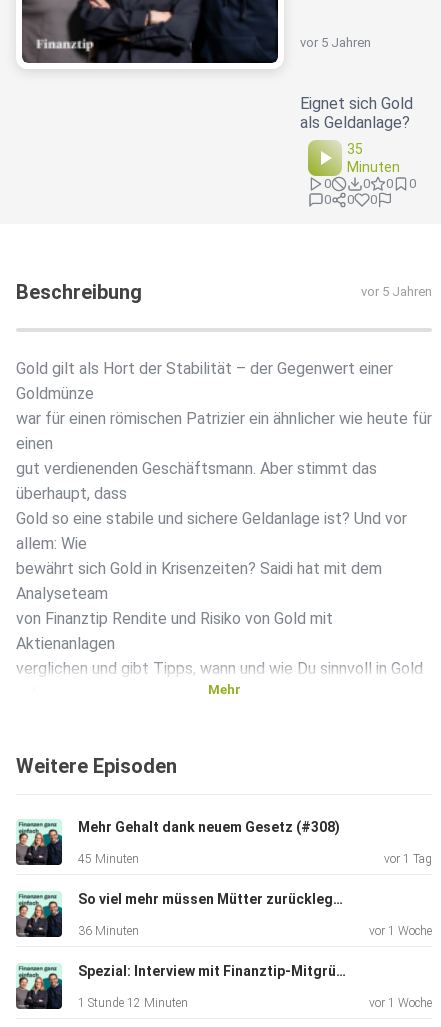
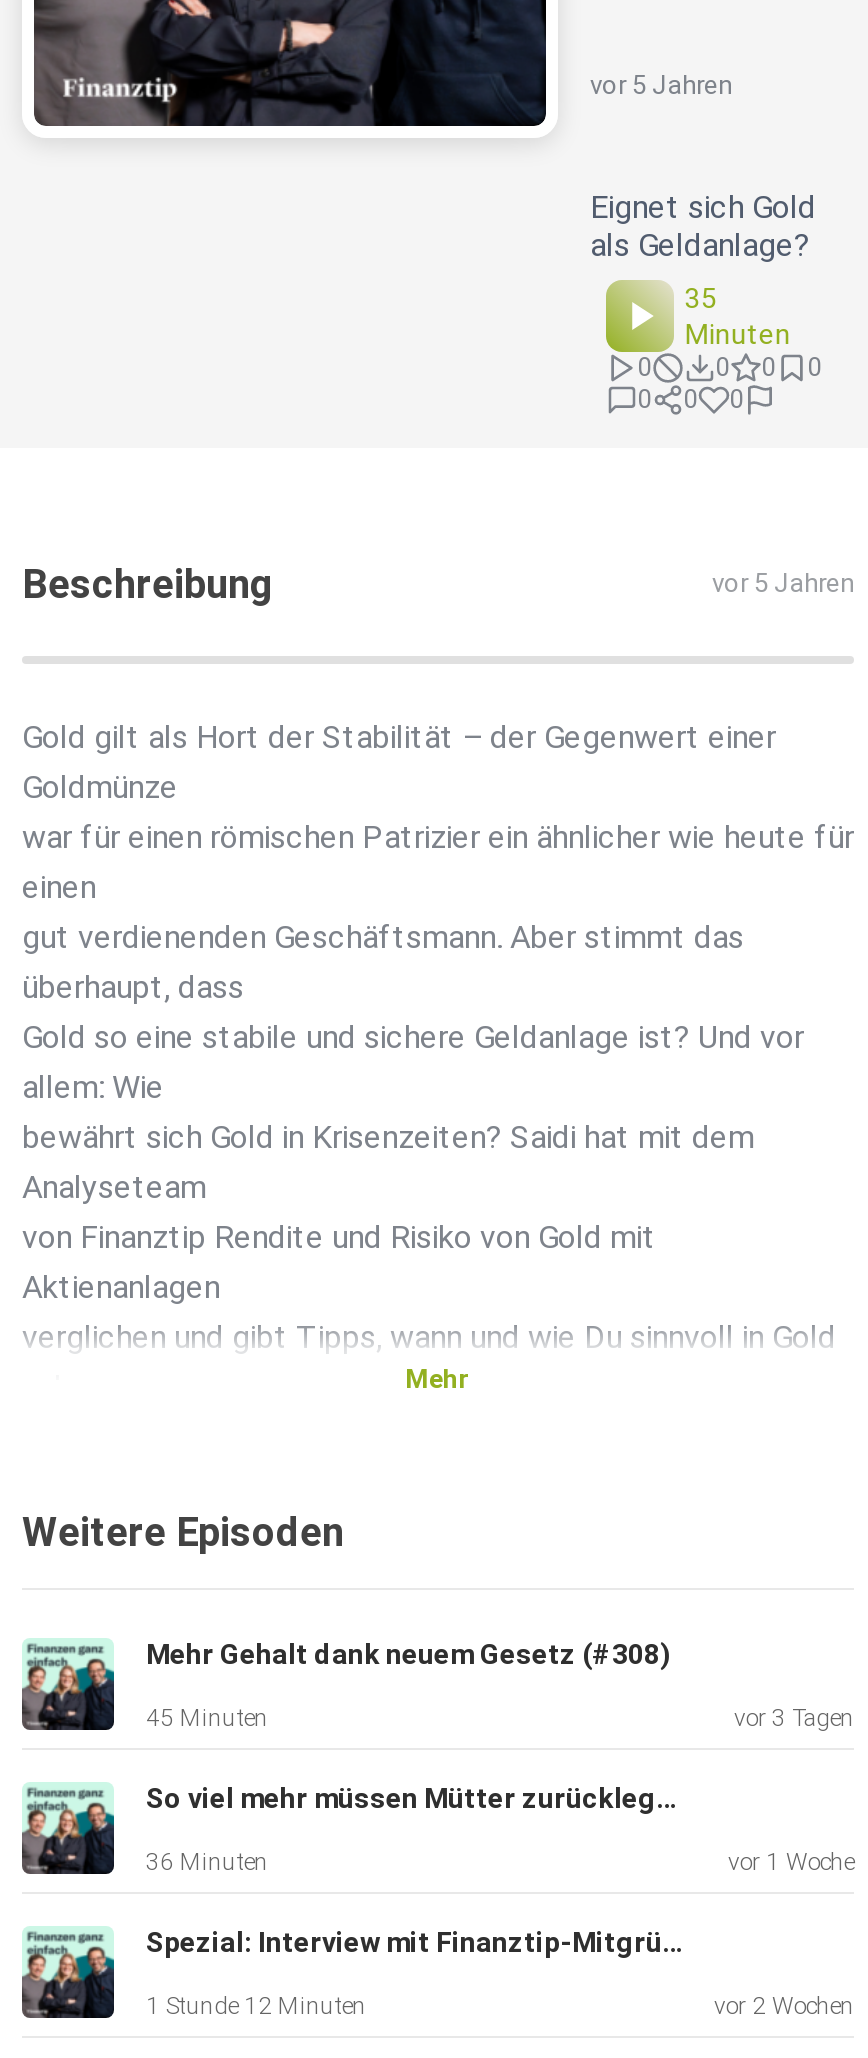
- vor 1 Tag
+ vor 3 Tagen

- vor 1 Woche
+ vor 2 Wochen
